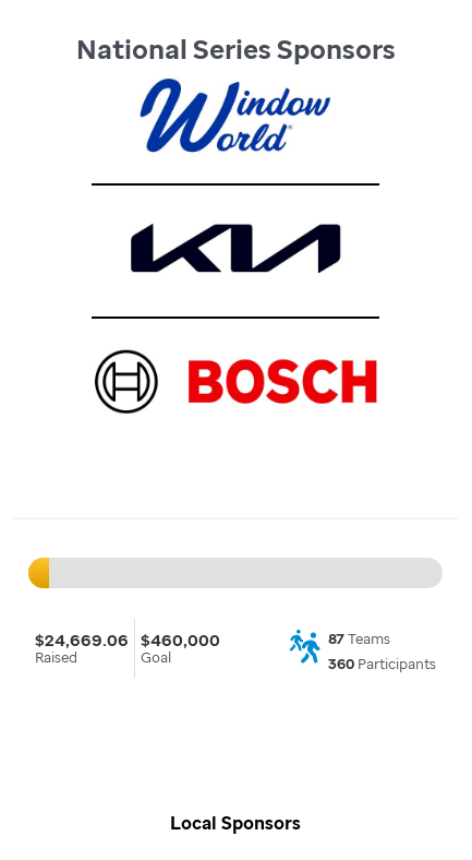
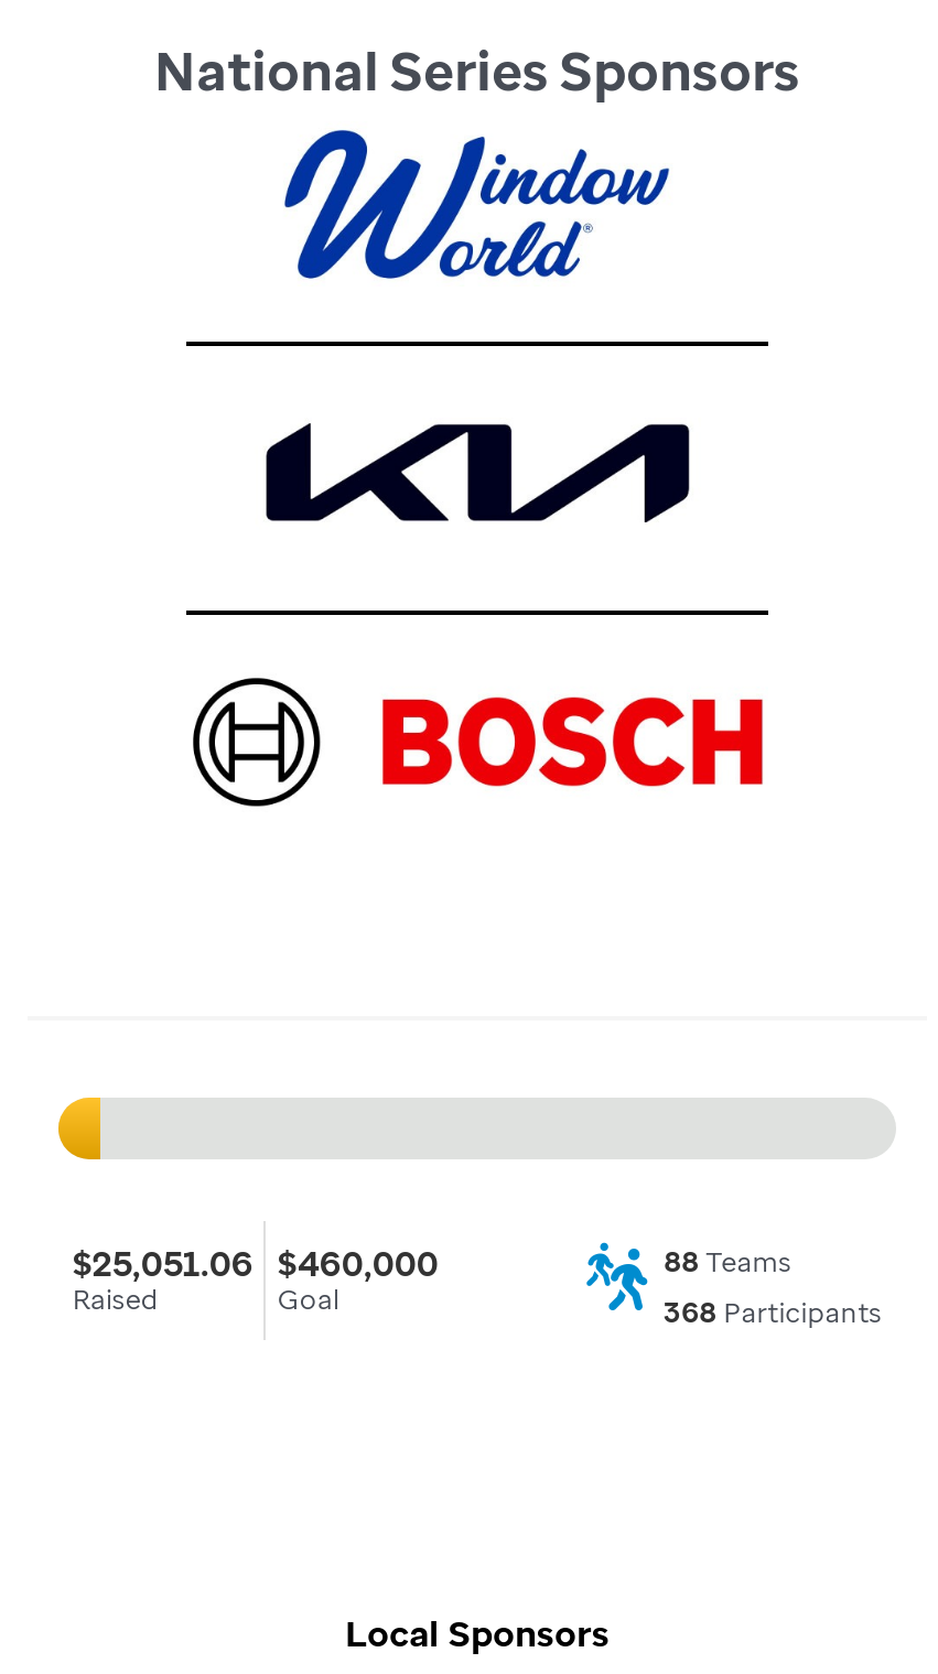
- $24,669.06 $460,000
+ $25,051.06 $460,000

- 87 Teams
+ 88 Teams

- 360 Participants
+ 368 Participants
